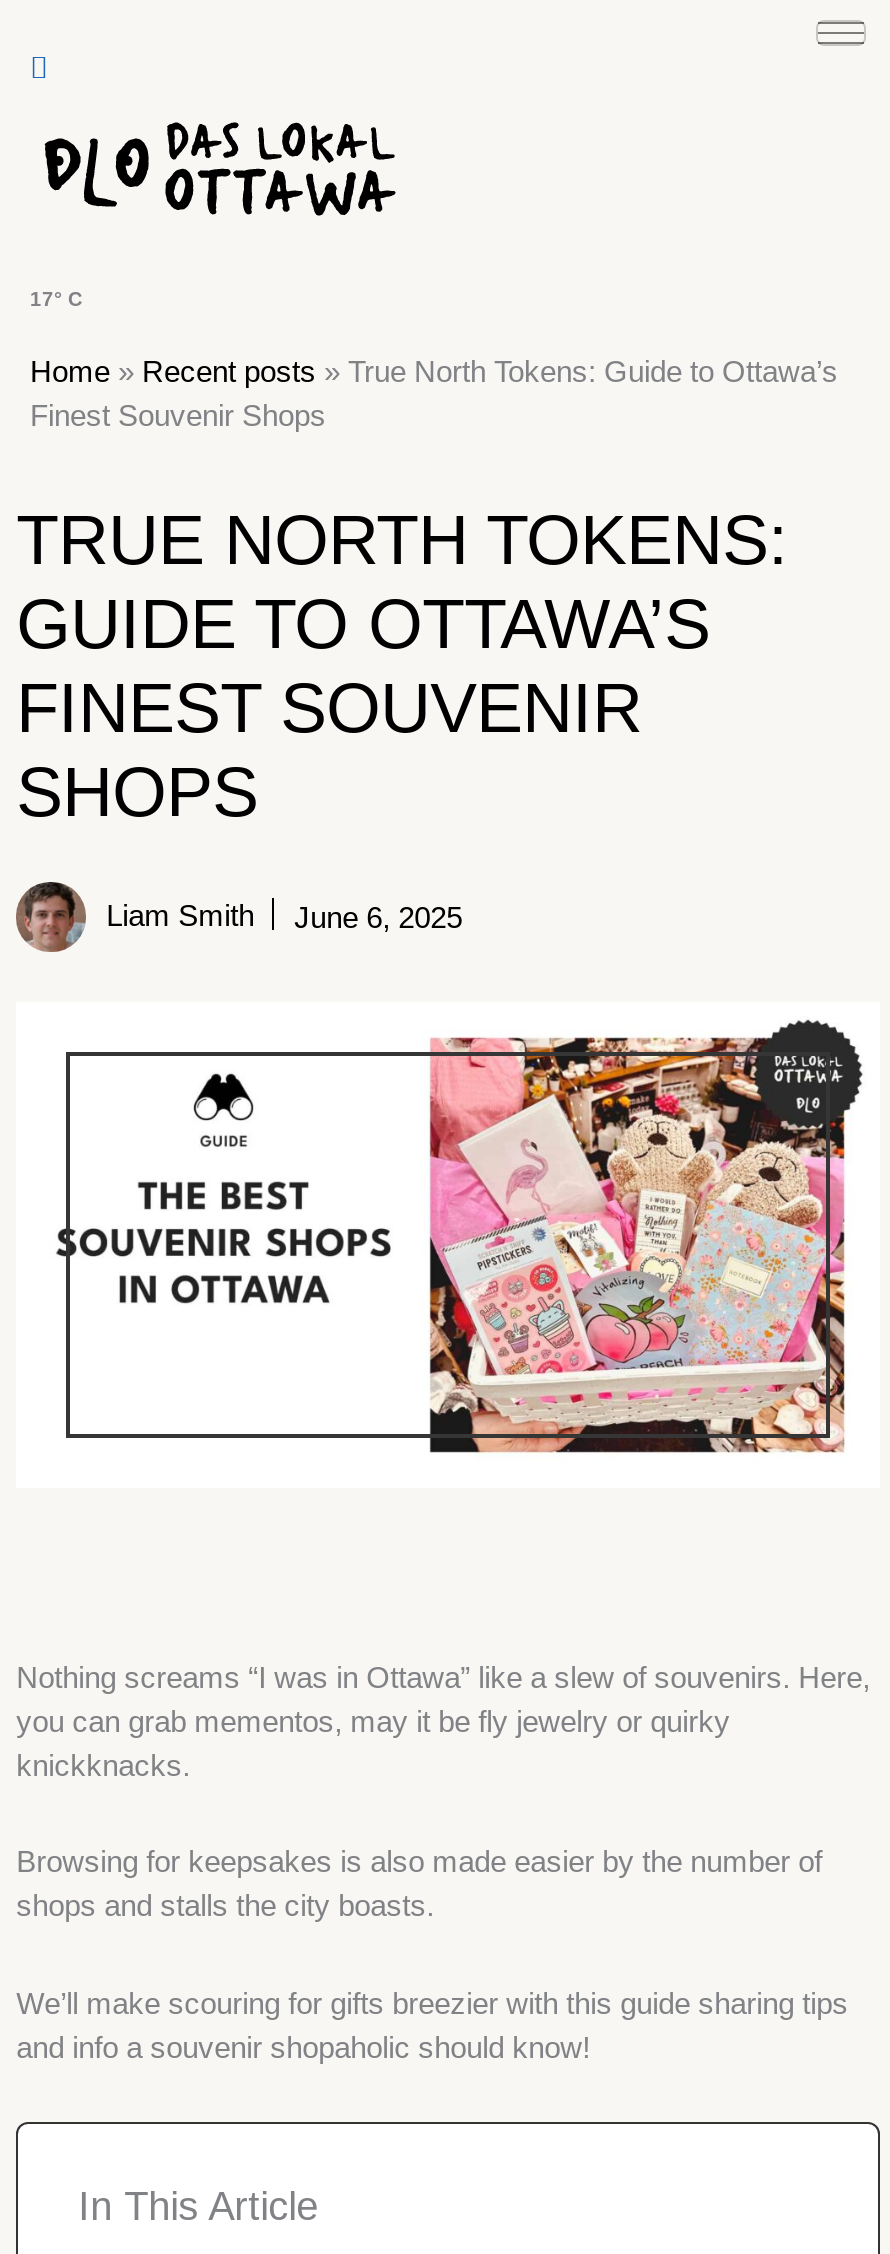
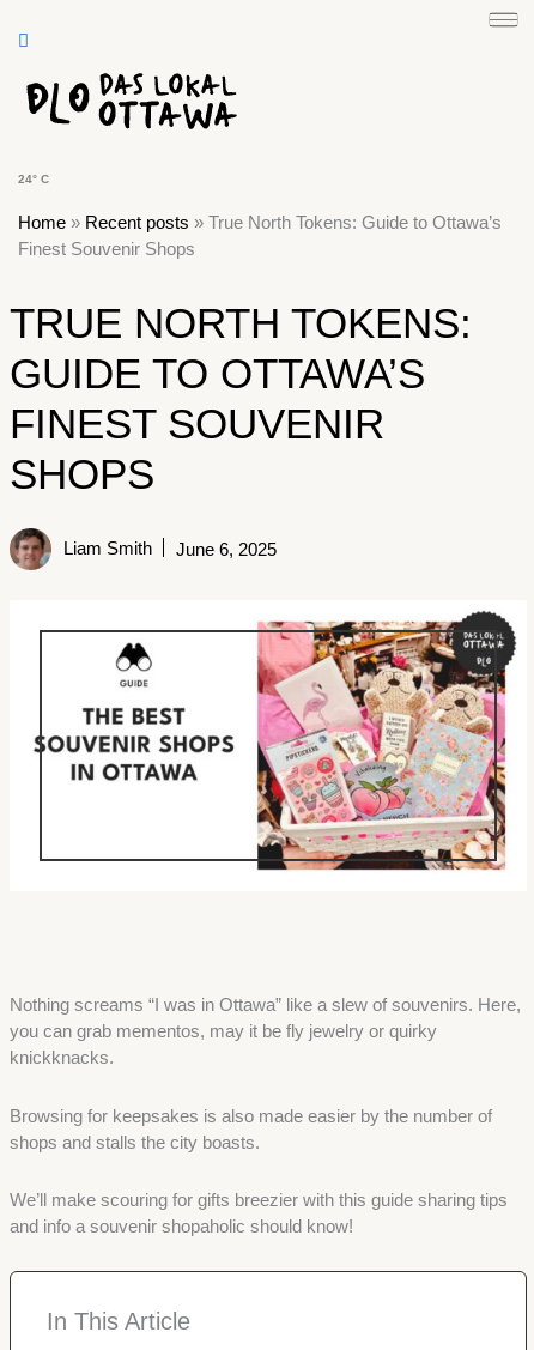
- 17° C
+ 24° C
